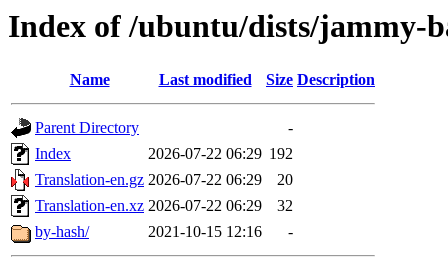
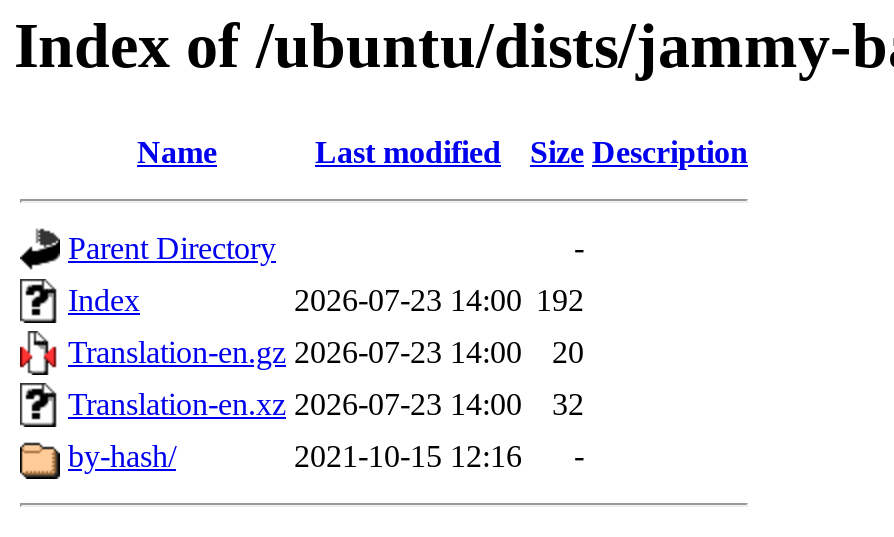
- 2026-07-22 06:29 192
+ 2026-07-23 14:00 192

- Translation-en.gz 2026-07-22 06:29
+ Translation-en.gz 2026-07-23 14:00

- Translation-en.xz 2026-07-22 06:29
+ Translation-en.xz 2026-07-23 14:00
